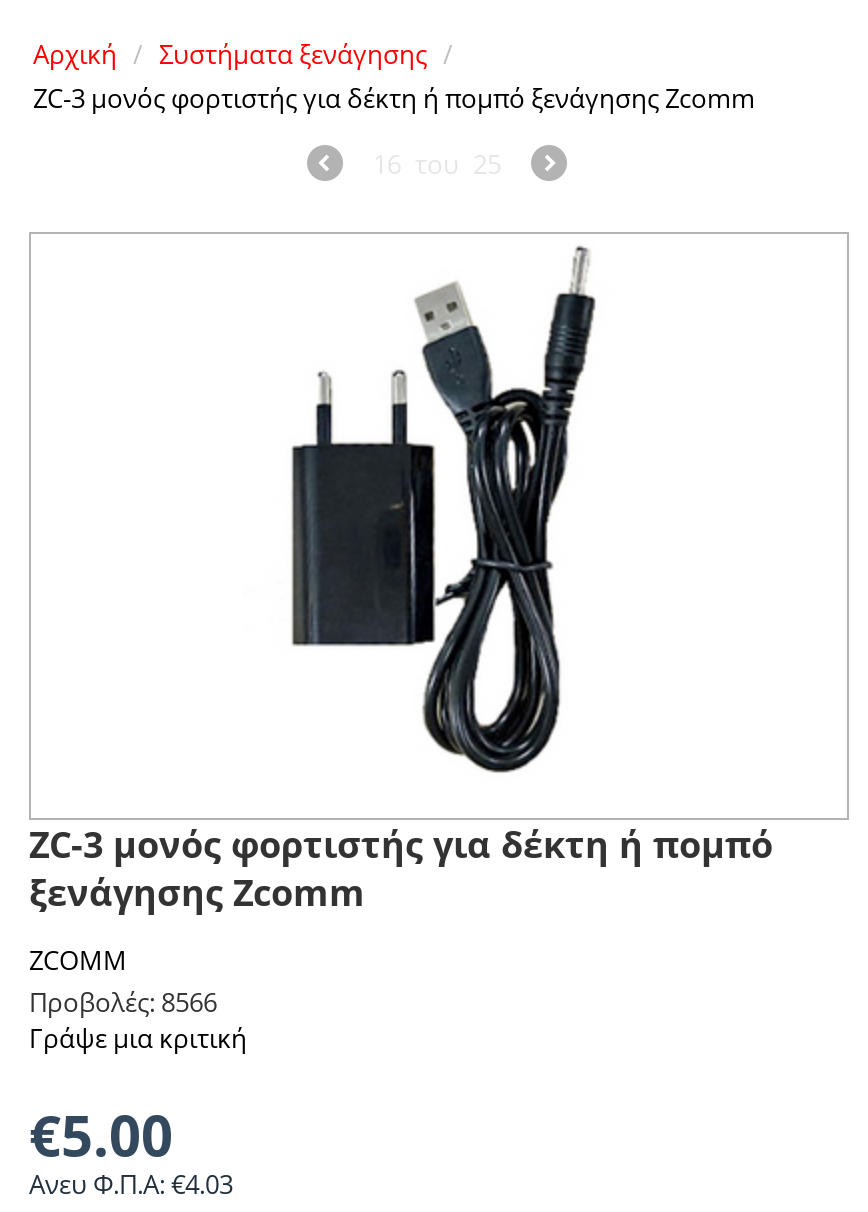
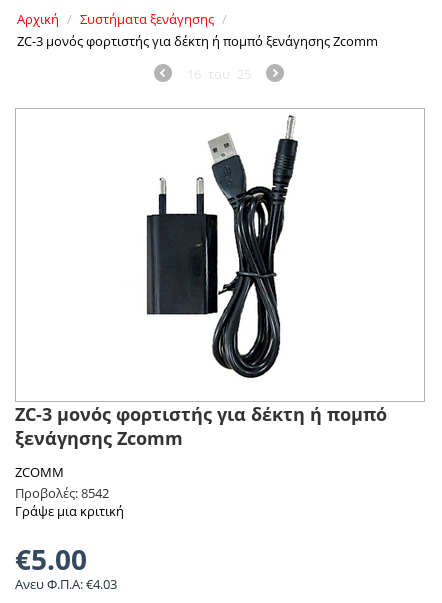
- Προβολές: 8566
+ Προβολές: 8542
